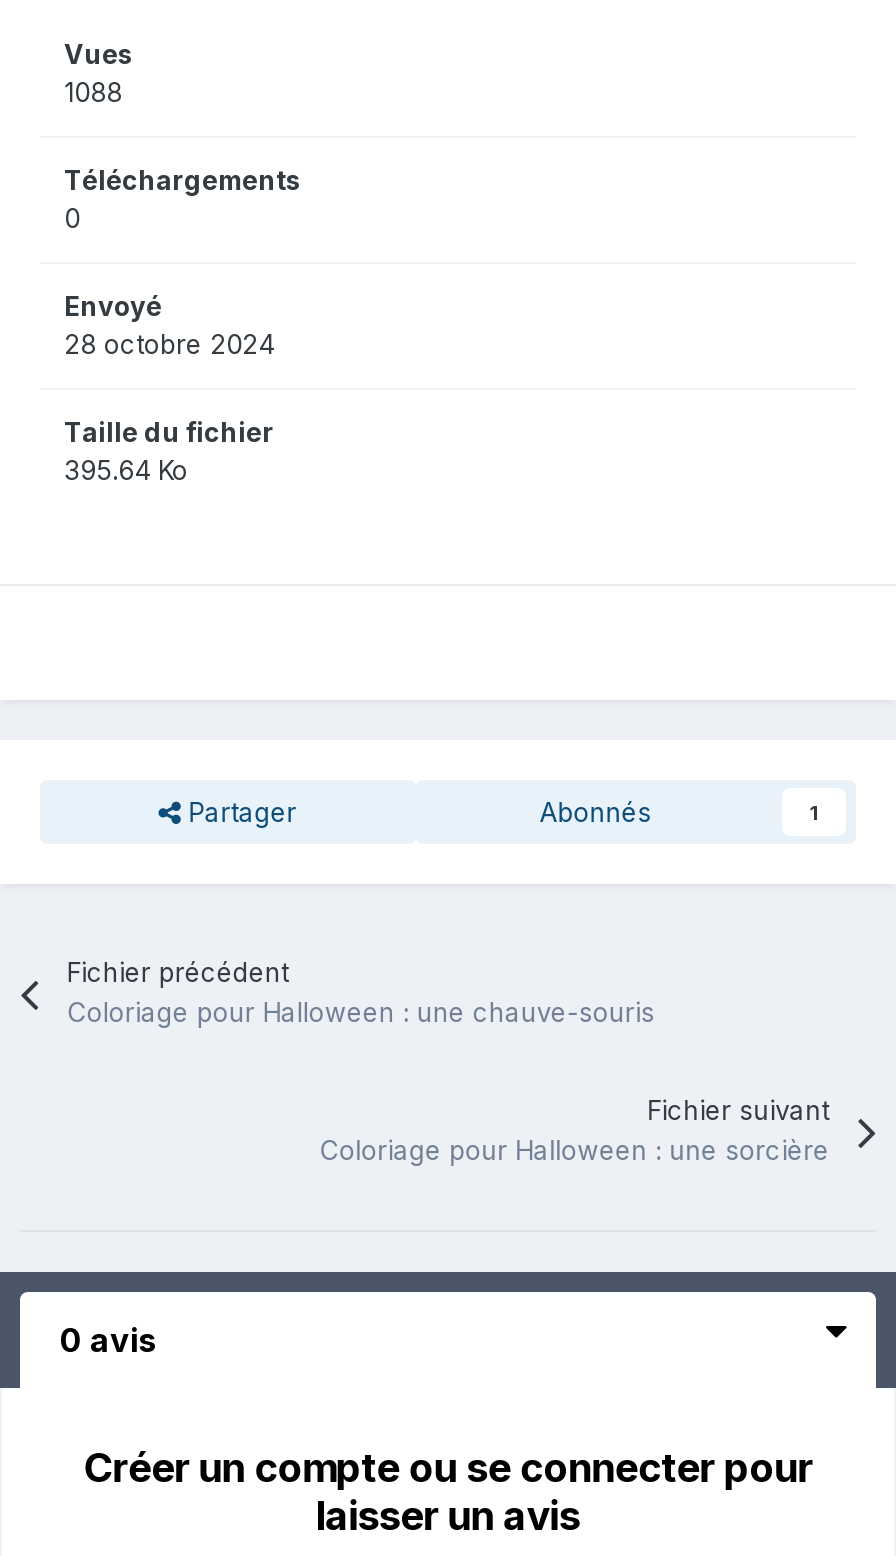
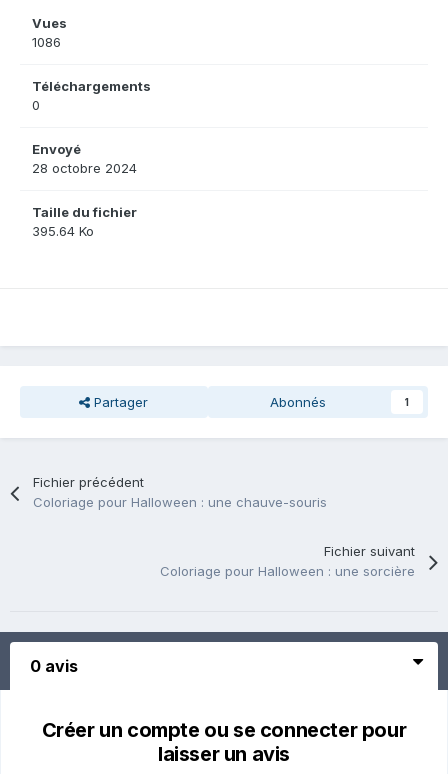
- 1088
+ 1086
